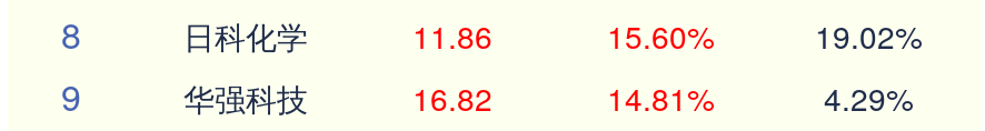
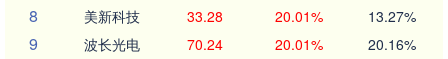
- 日科化学
- 11.86
- 15.60%
- 19.02%
+ 美新科技
+ 33.28
+ 20.01%
+ 13.27%

- 华强科技
- 16.82
- 14.81%
- 4.29%
+ 波长光电
+ 70.24
+ 20.01%
+ 20.16%
